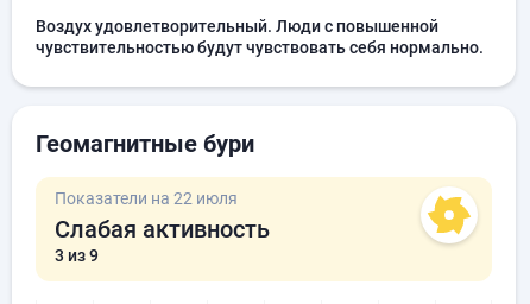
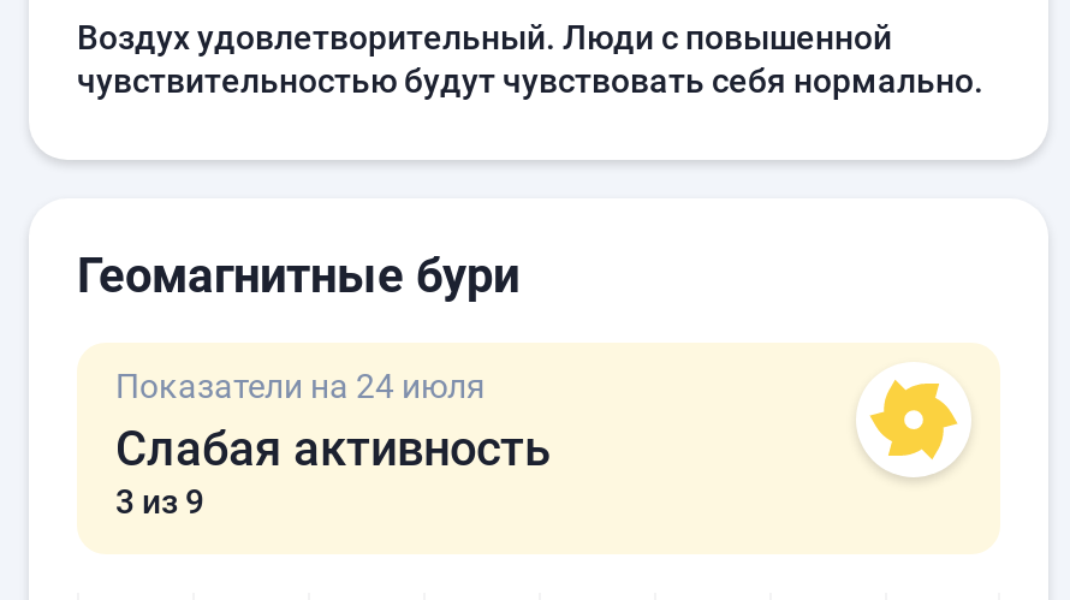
- Показатели на 22 июля
+ Показатели на 24 июля
